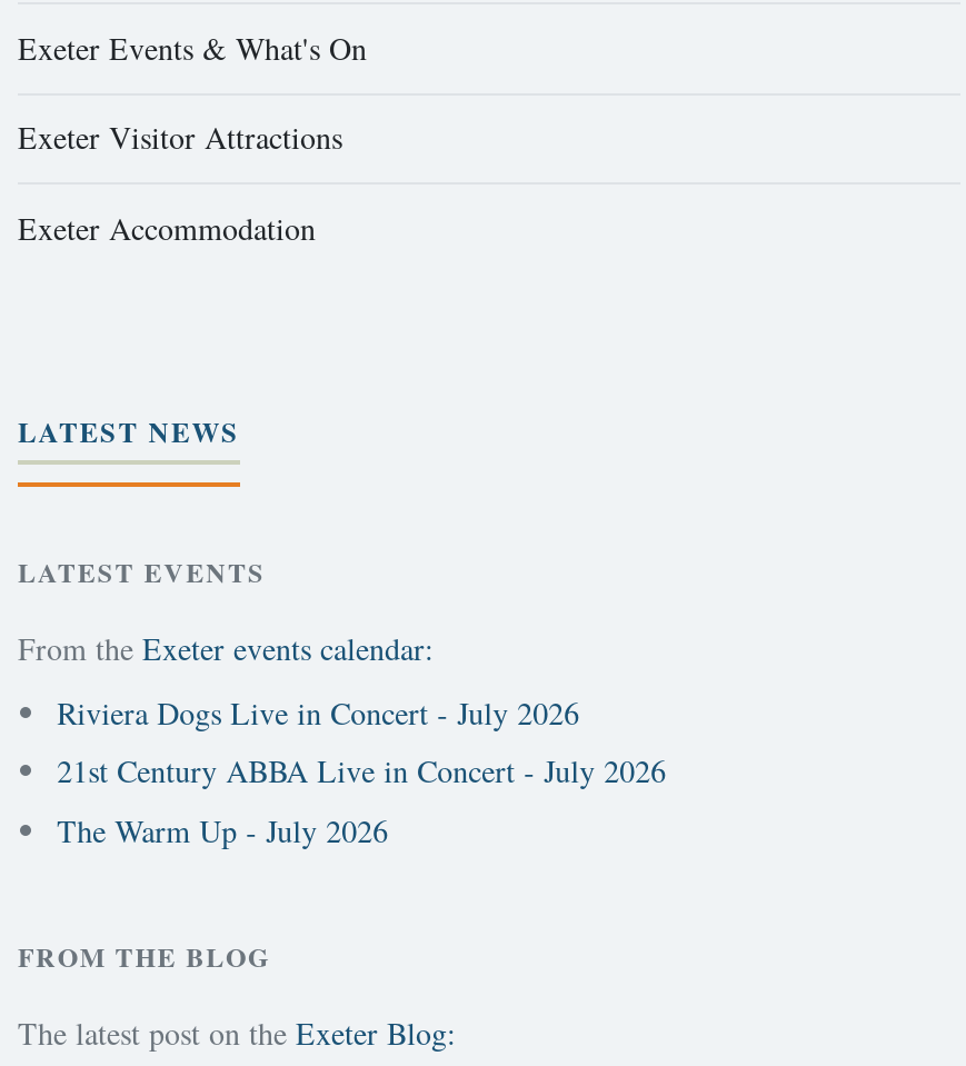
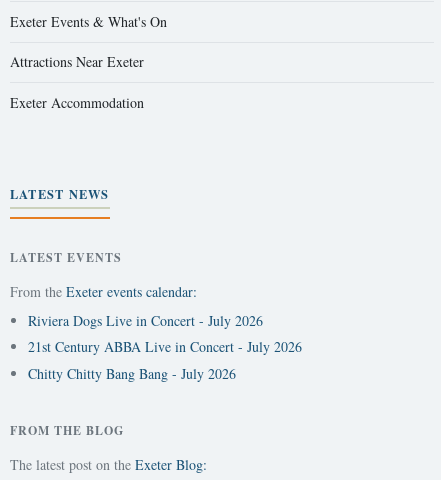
- Exeter Visitor Attractions
+ Attractions Near Exeter

- The Warm Up - July 2026
+ Chitty Chitty Bang Bang - July 2026
